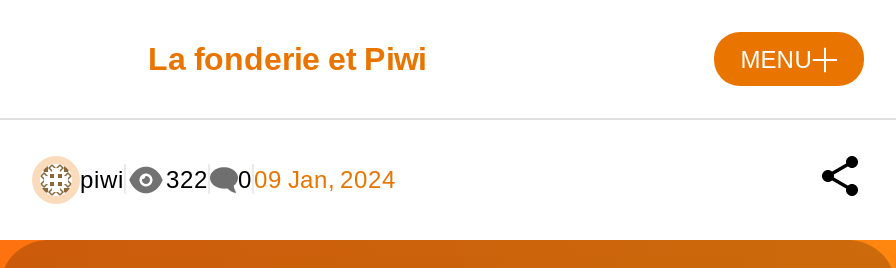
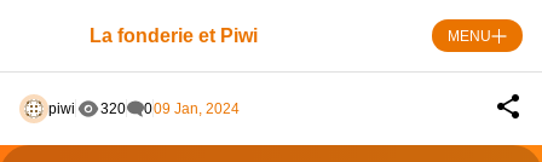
- piwi 322 009 Jan, 2024
+ piwi 320 009 Jan, 2024
